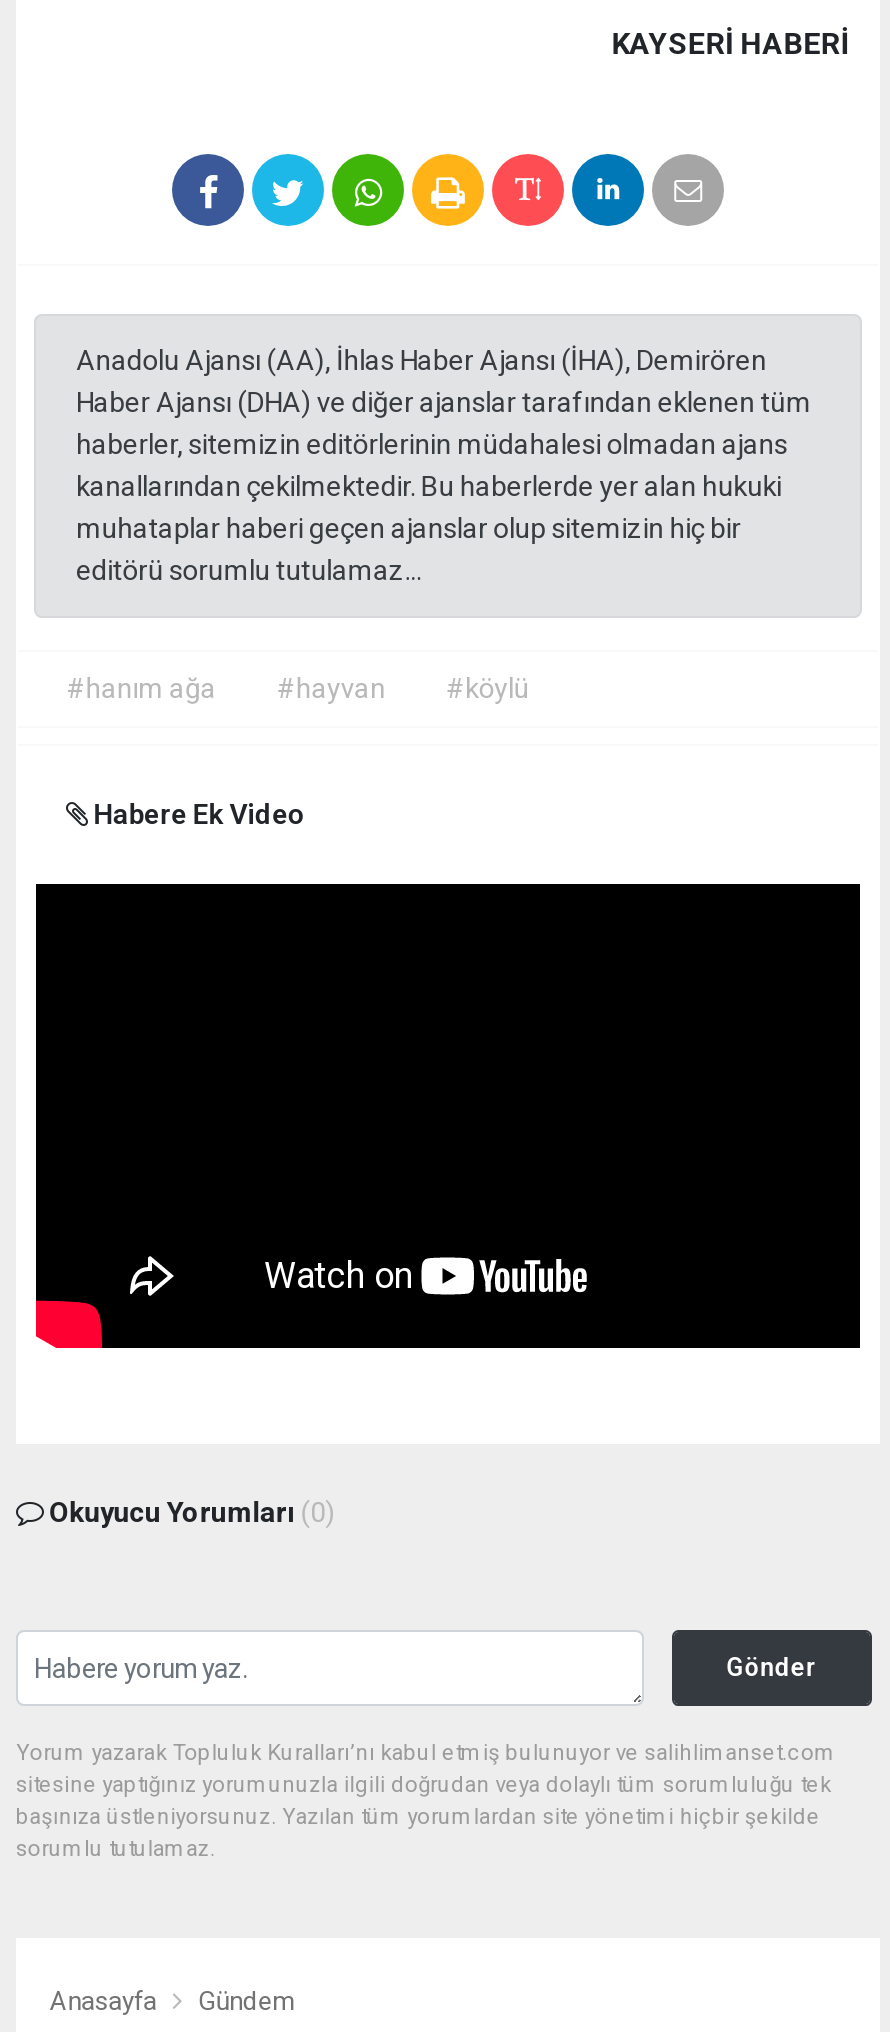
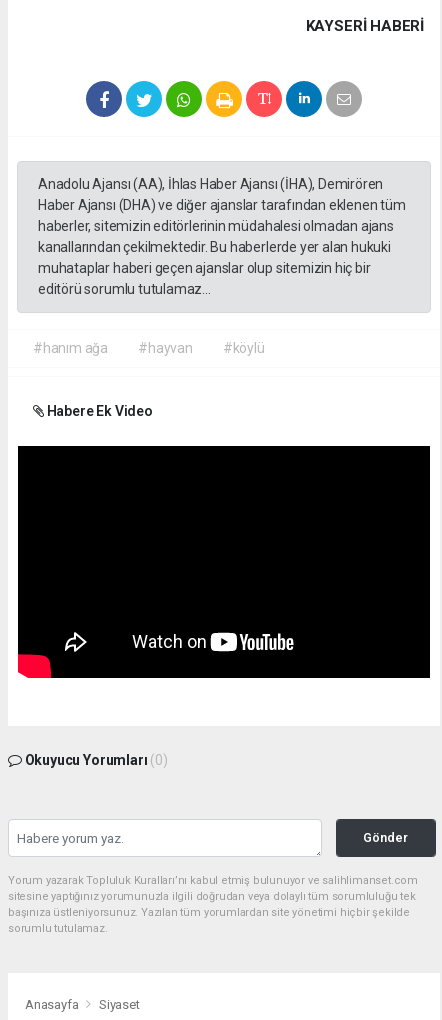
- Gündem
+ Siyaset
